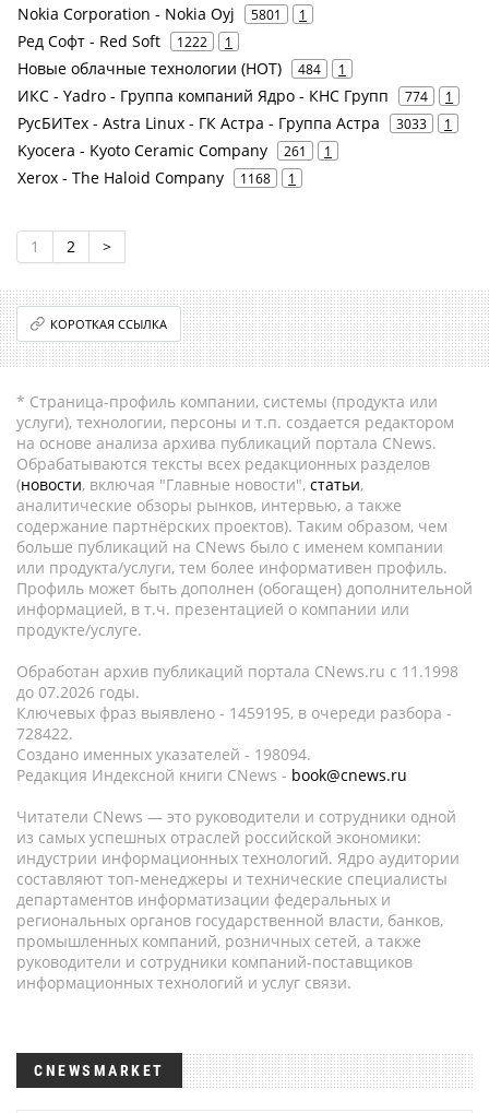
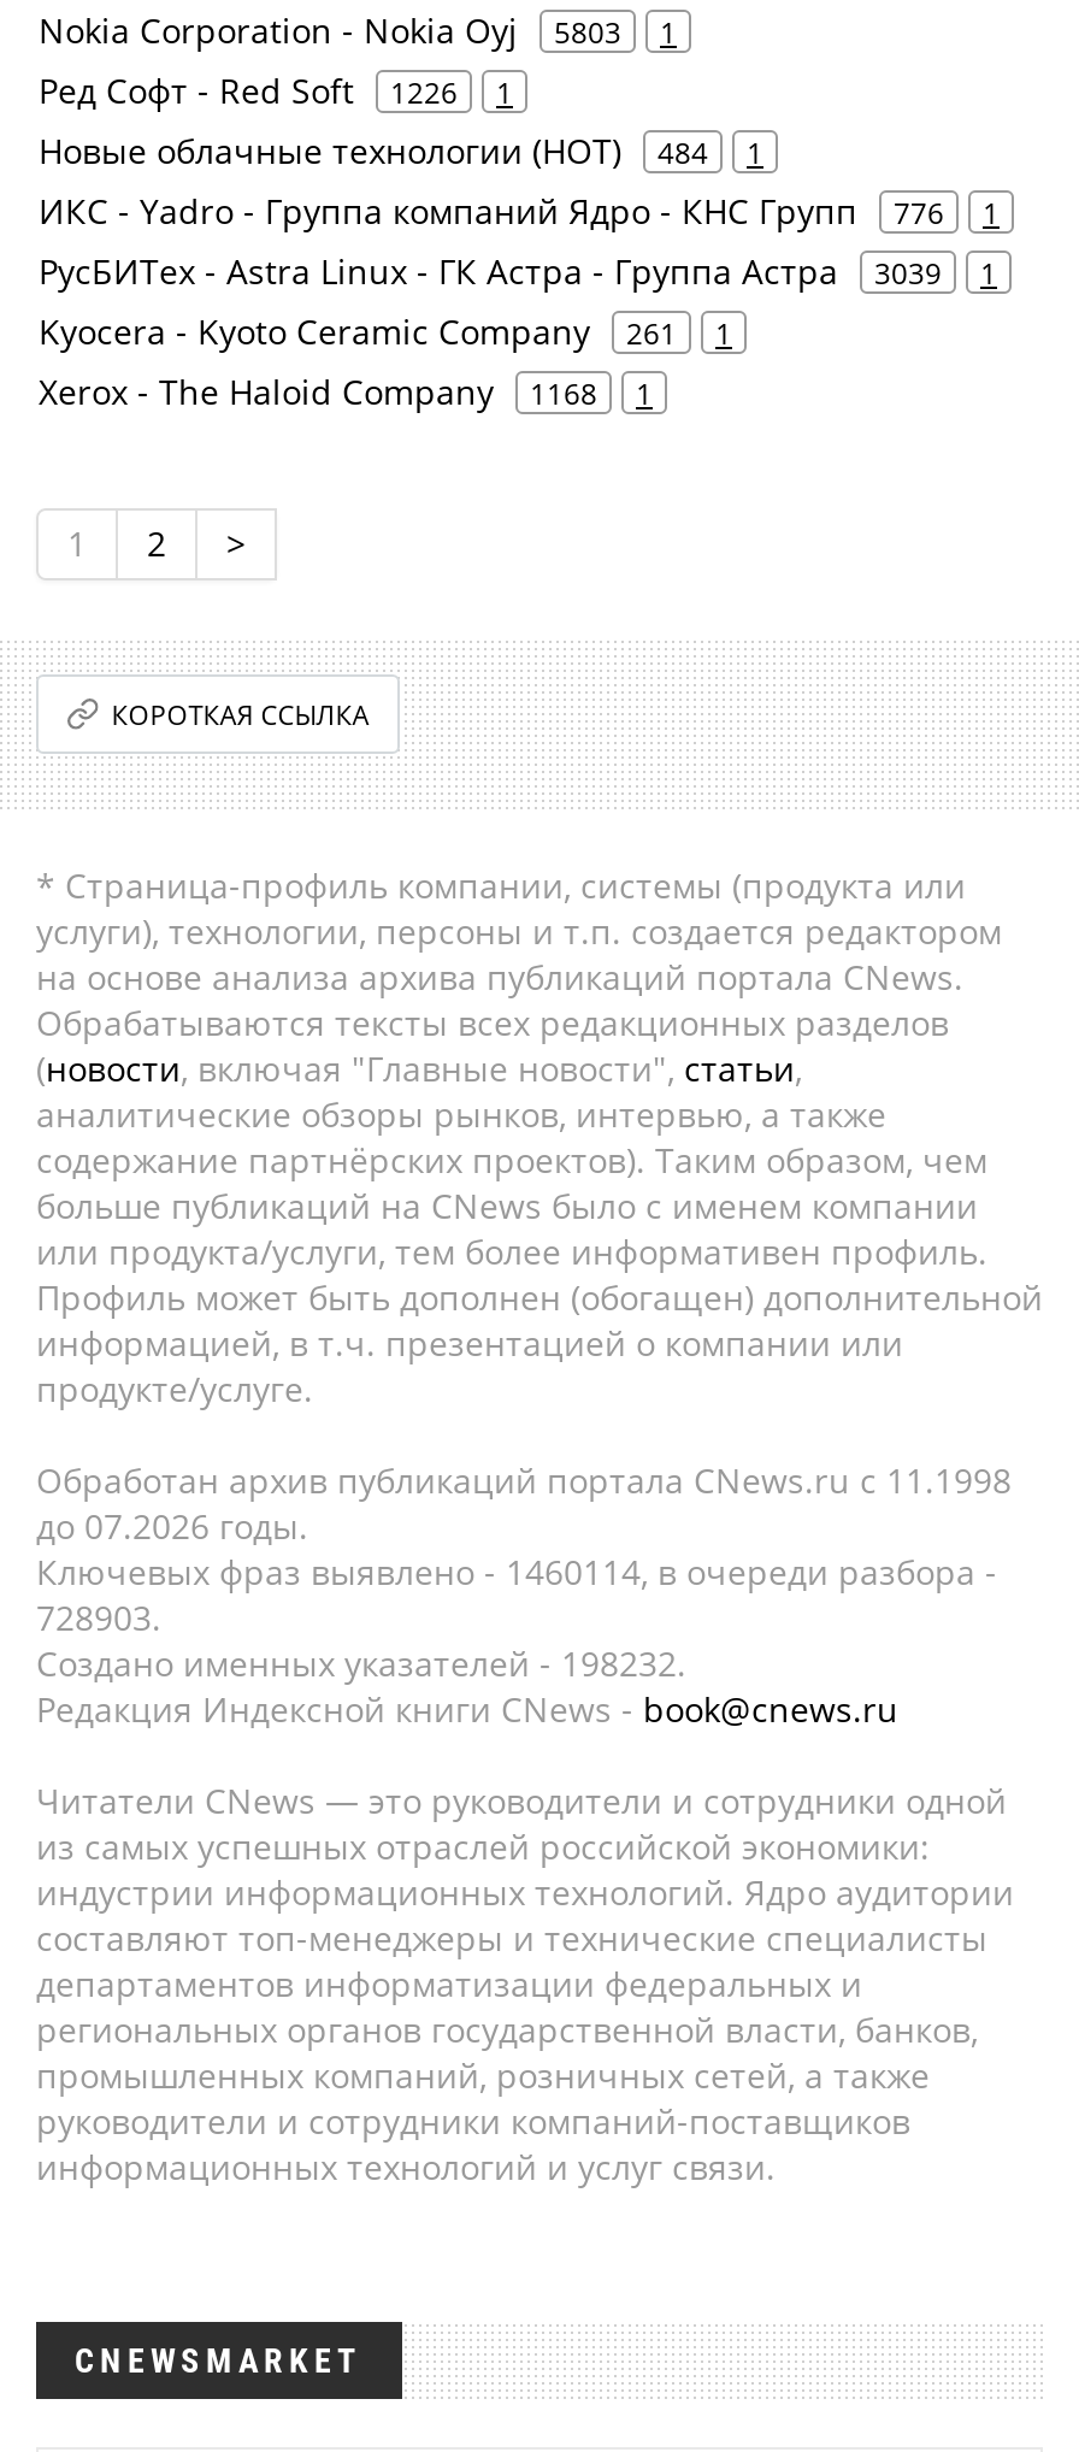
- Nokia Corporation - Nokia Oyj 5801 1
+ Nokia Corporation - Nokia Oyj 5803 1

- Ред Софт - Red Soft 1222 1
+ Ред Софт - Red Soft 1226 1

- ИКС - Yadro - Группа компаний Ядро - КНС Групп 774 1
+ ИКС - Yadro - Группа компаний Ядро - КНС Групп 776 1

- РусБИТех - Astra Linux - ГК Астра - Группа Астра 3033 1
+ РусБИТех - Astra Linux - ГК Астра - Группа Астра 3039 1

- Ключевых фраз выявлено - 1459195, в очереди разбора -
+ Ключевых фраз выявлено - 1460114, в очереди разбора -

- 728422.
+ 728903.

- Создано именных указателей - 198094.
+ Создано именных указателей - 198232.
